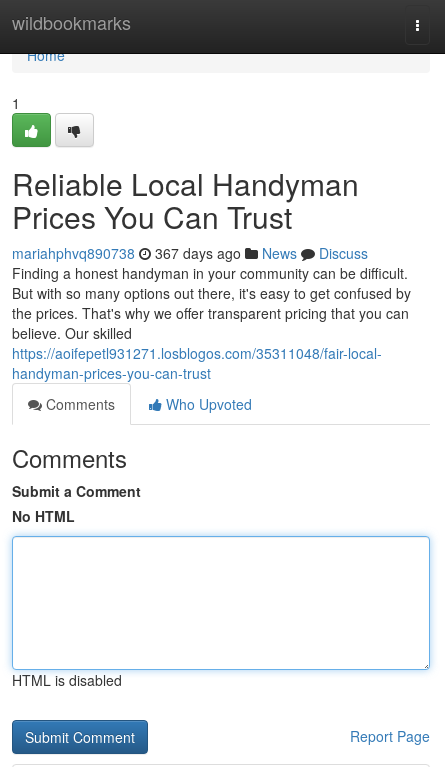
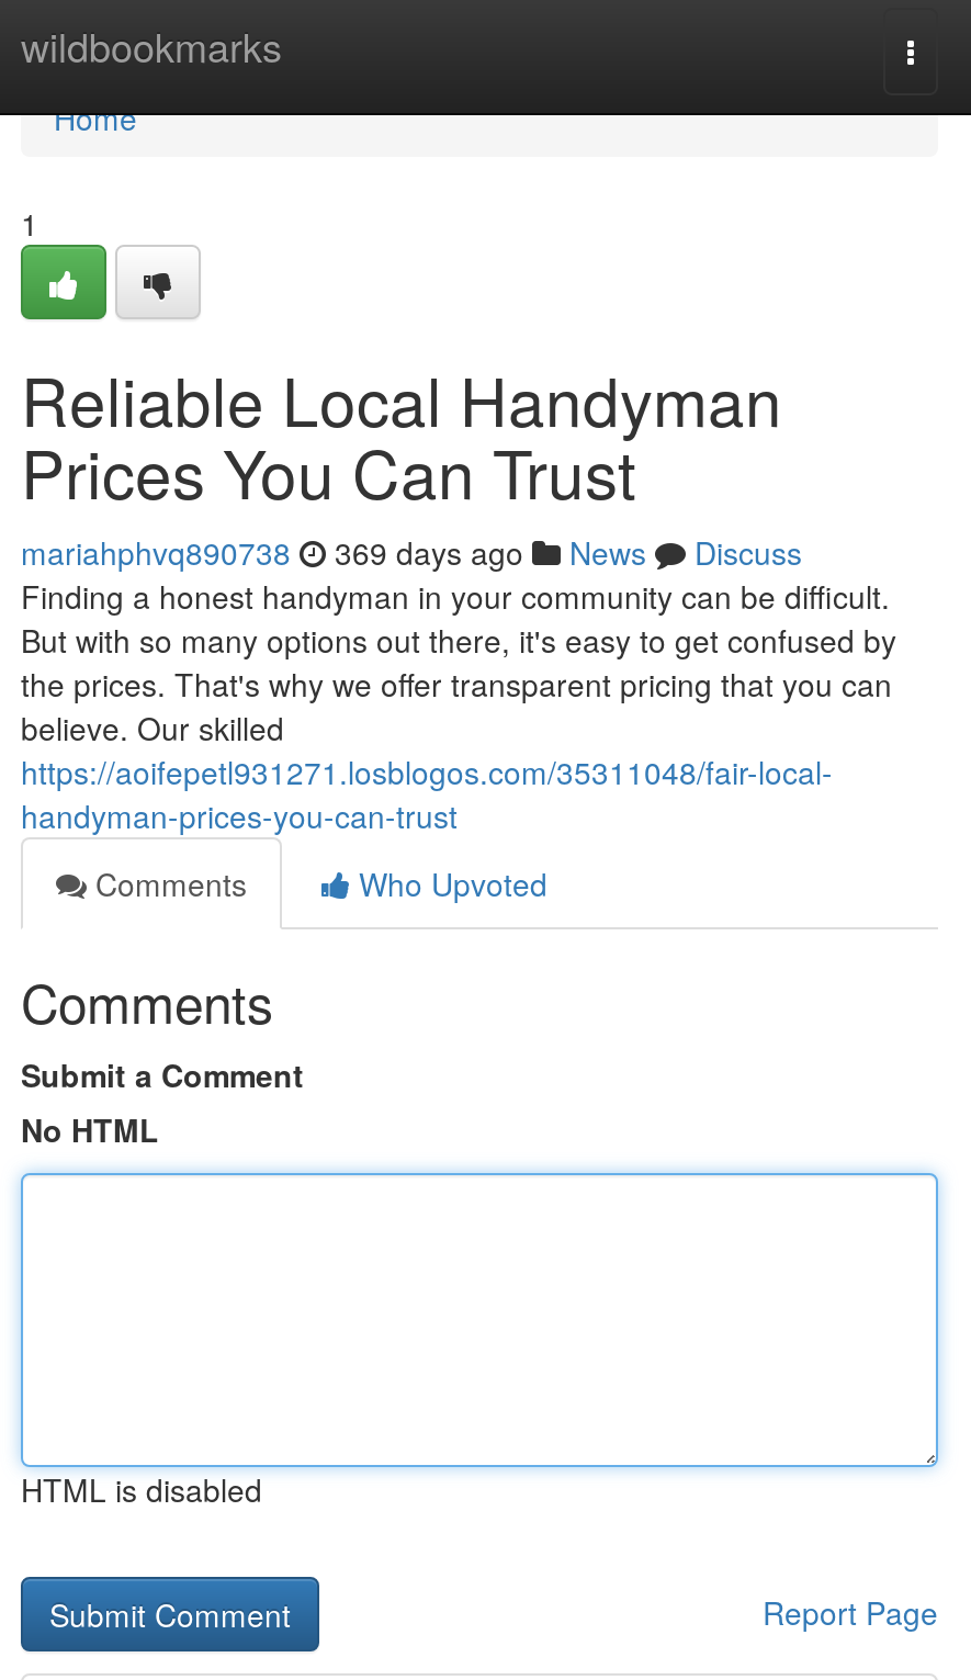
- mariahphvq890738 367 days ago News Discuss
+ mariahphvq890738 369 days ago News Discuss
